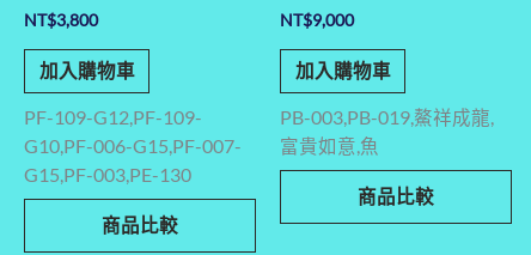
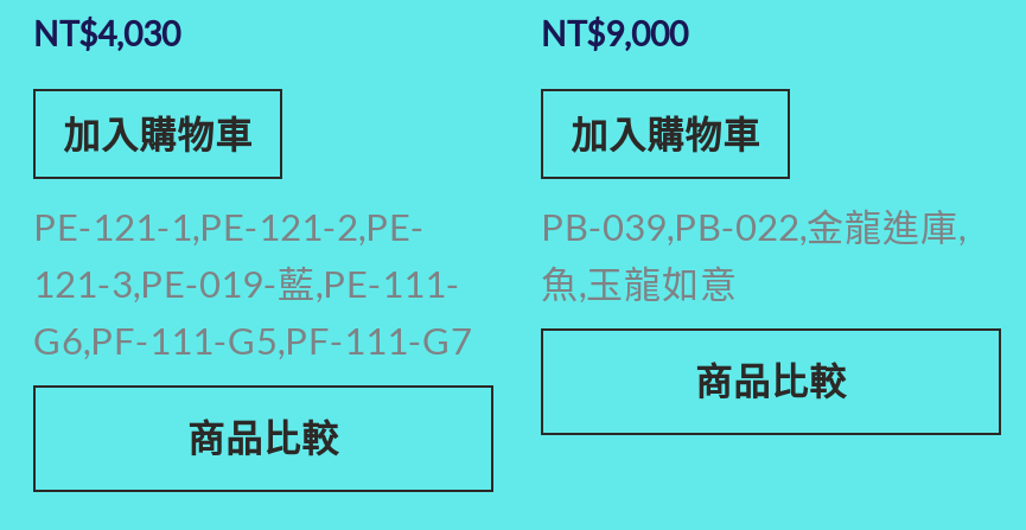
- NT$3,800
+ NT$4,030

- PF-109-G12,PF-109-
- G10,PF-006-G15,PF-007-
- G15,PF-003,PE-130
+ PE-121-1,PE-121-2,PE-
+ 121-3,PE-019-藍,PE-111-
+ G6,PF-111-G5,PF-111-G7

- PB-003,PB-019,鰲祥成龍,
- 富貴如意,魚
+ PB-039,PB-022,金龍進庫,
+ 魚,玉龍如意
